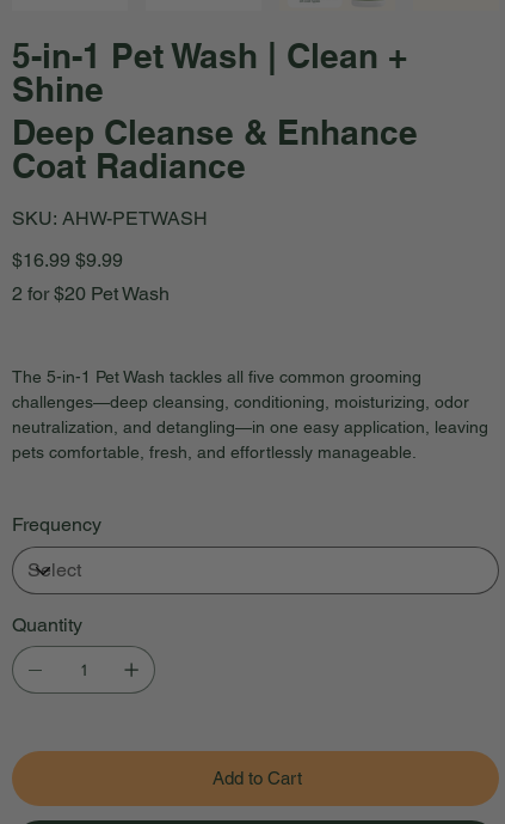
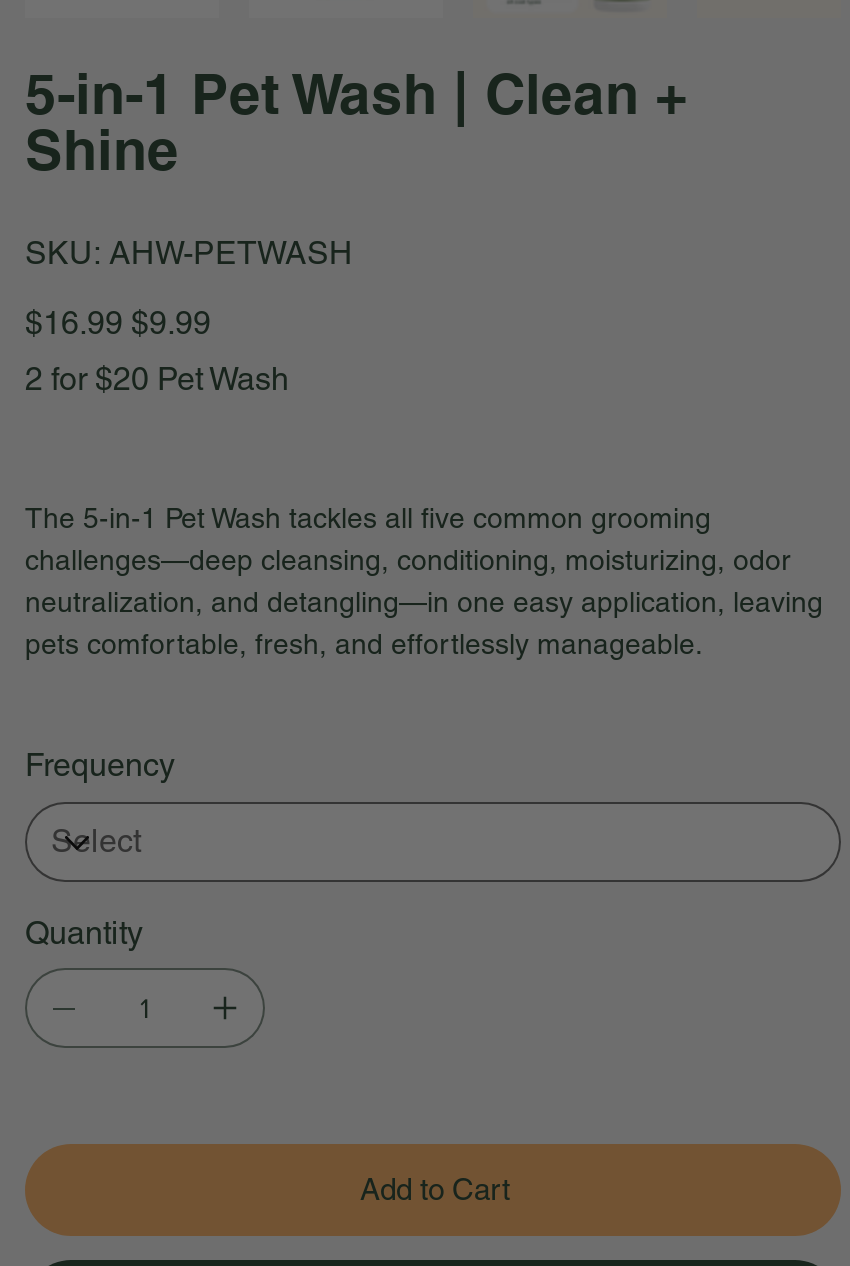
- Deep Cleanse & Enhance
- Coat Radiance
